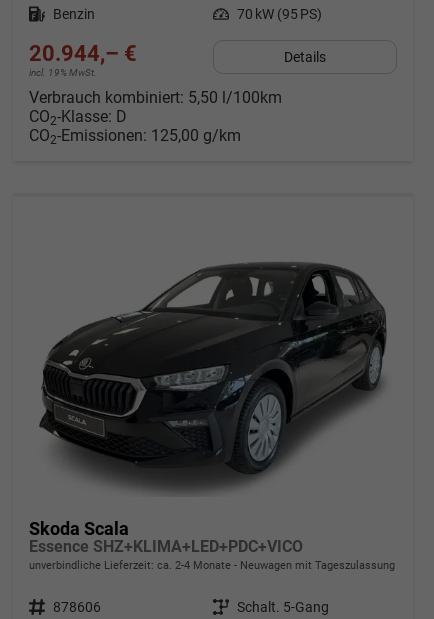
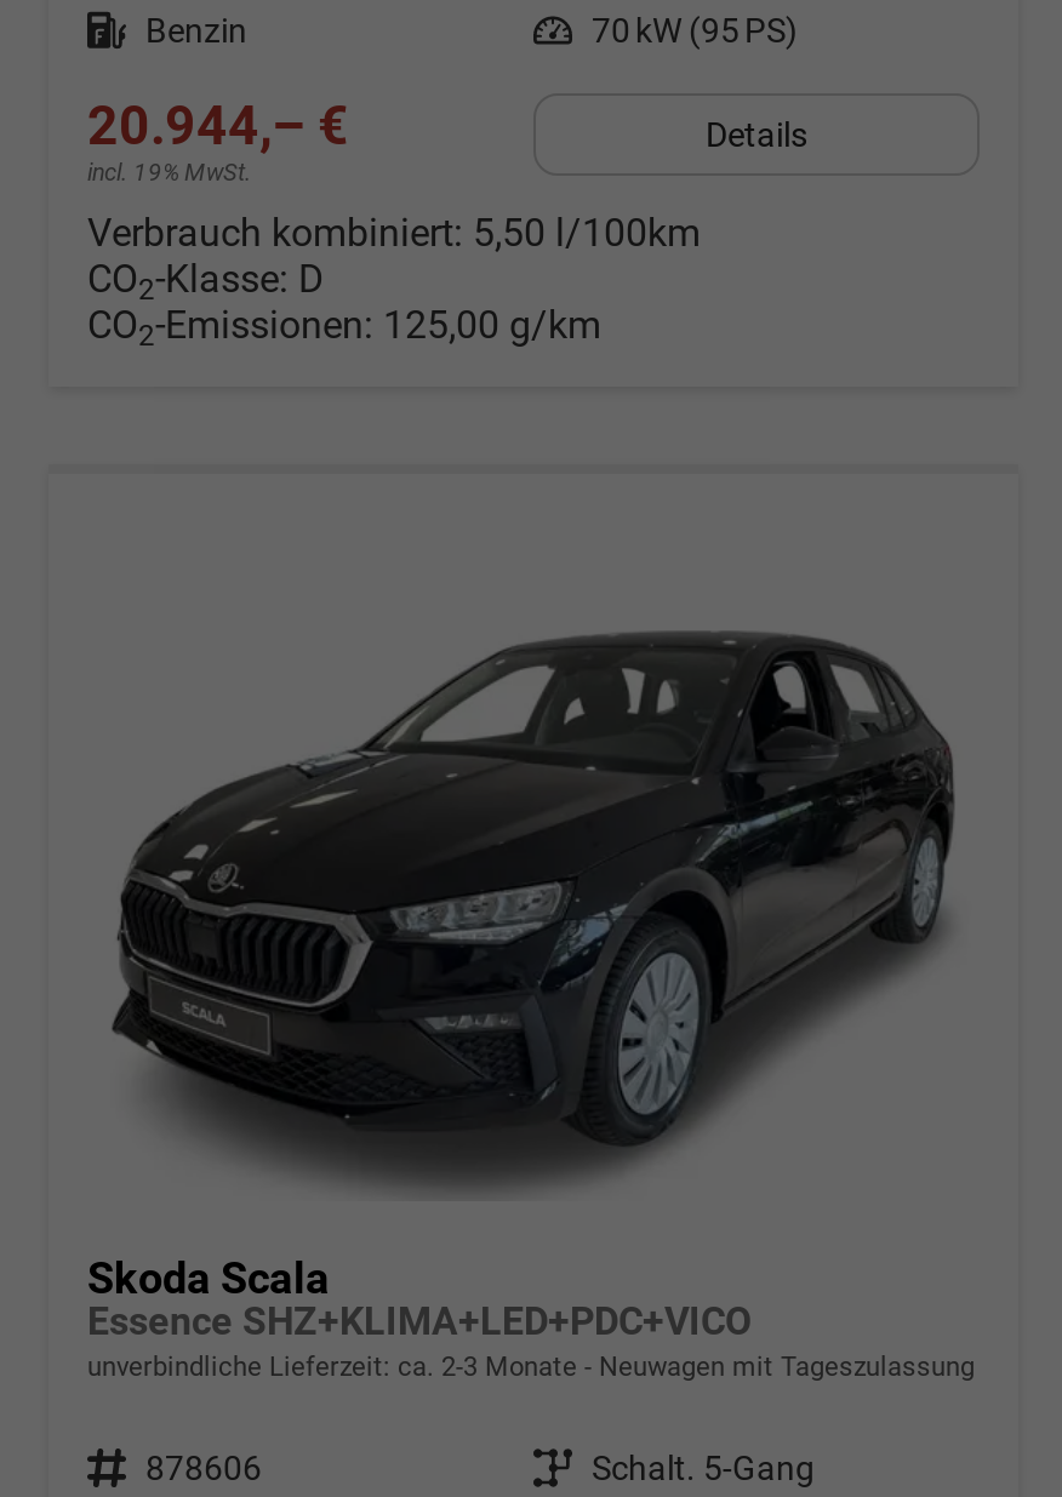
- unverbindliche Lieferzeit: ca. 2-4 Monate Neuwagen mit Tageszulassung
+ unverbindliche Lieferzeit: ca. 2-3 Monate Neuwagen mit Tageszulassung
